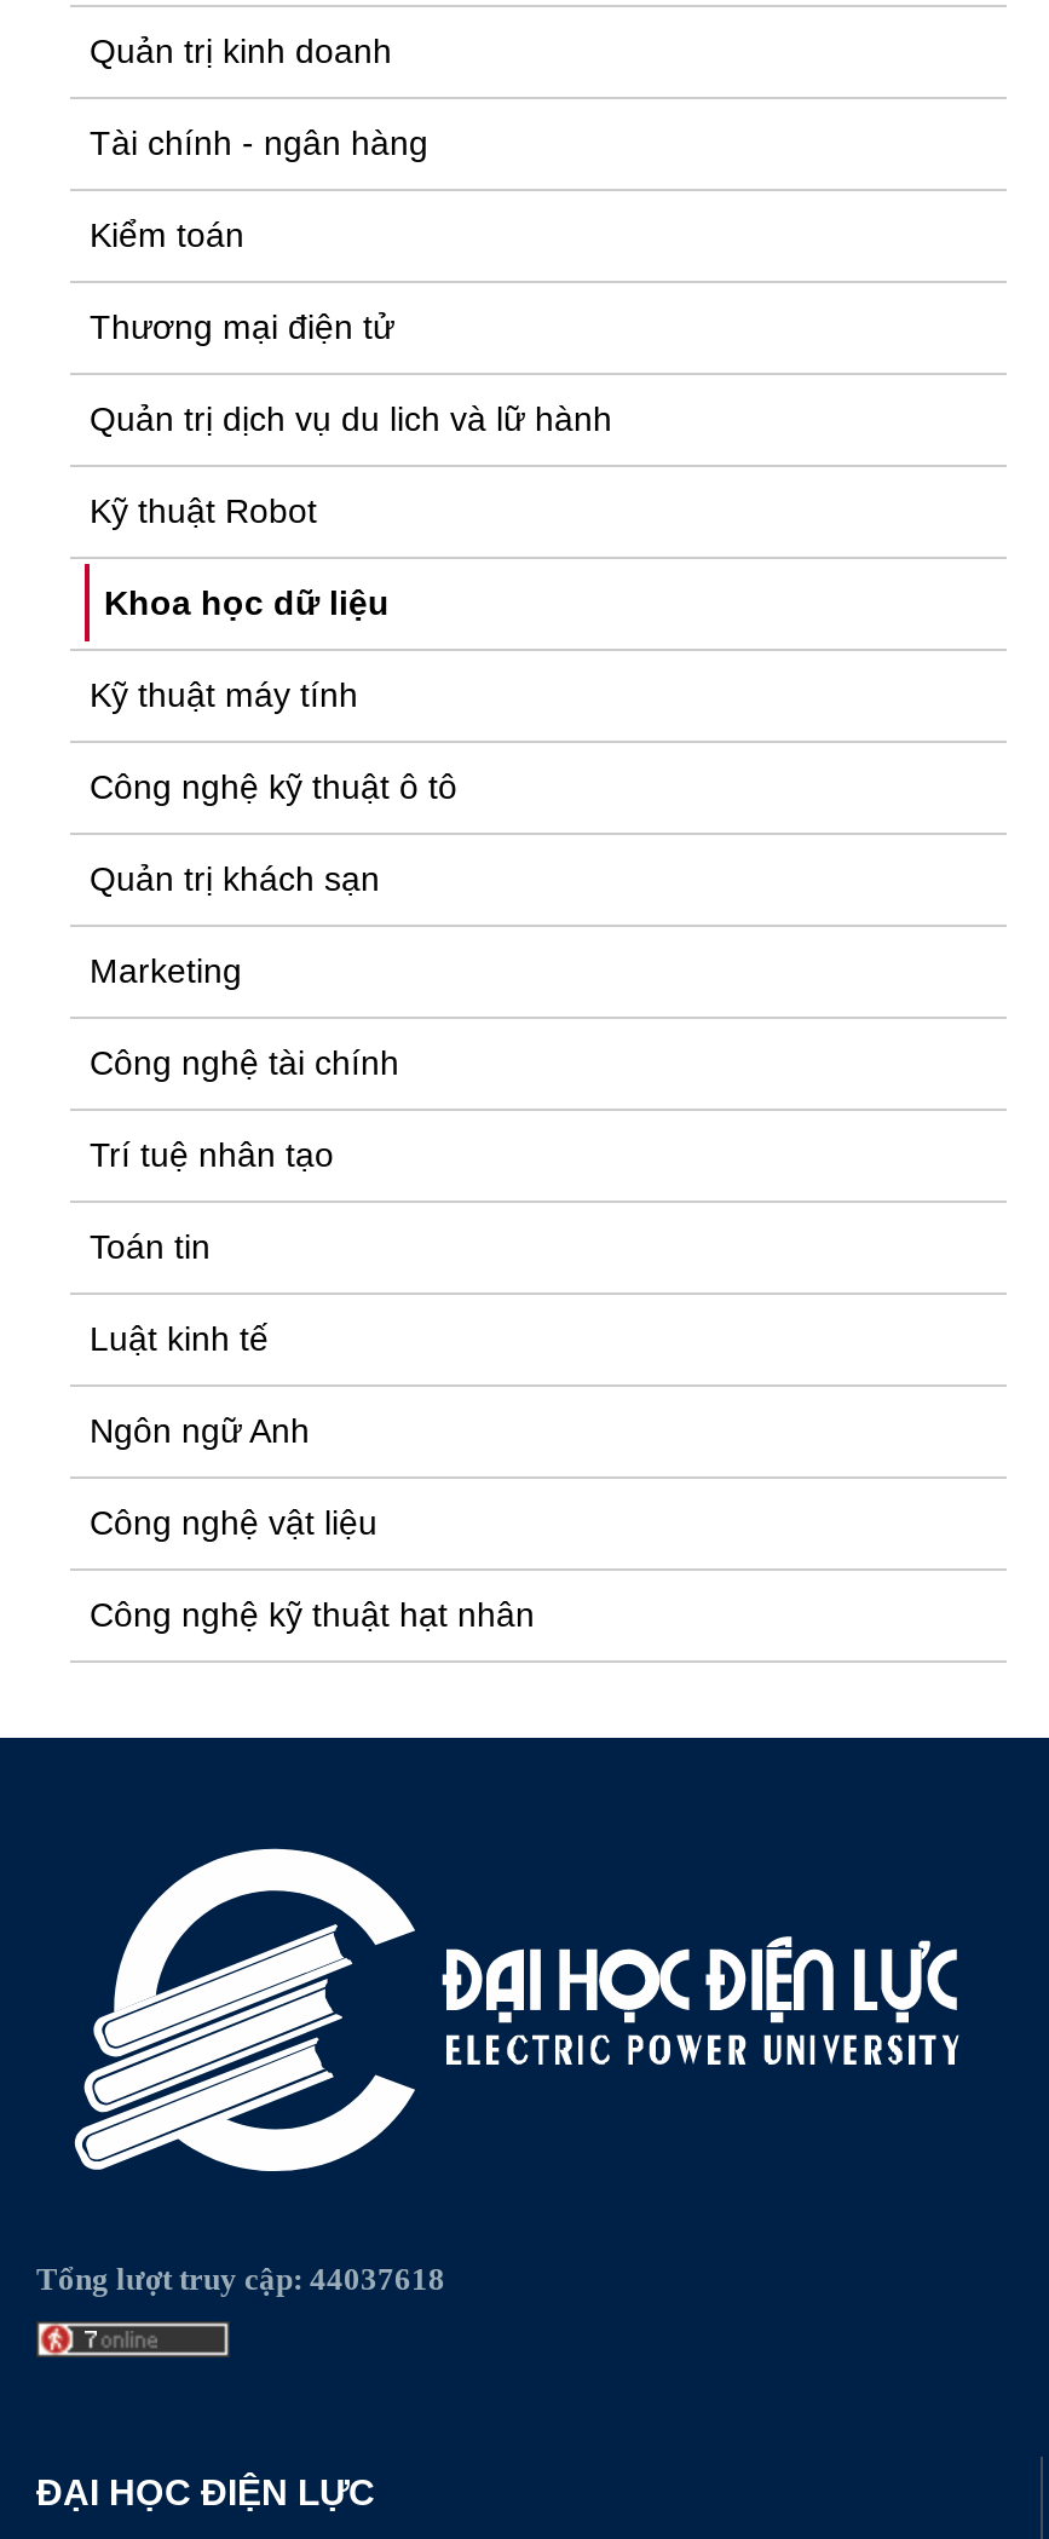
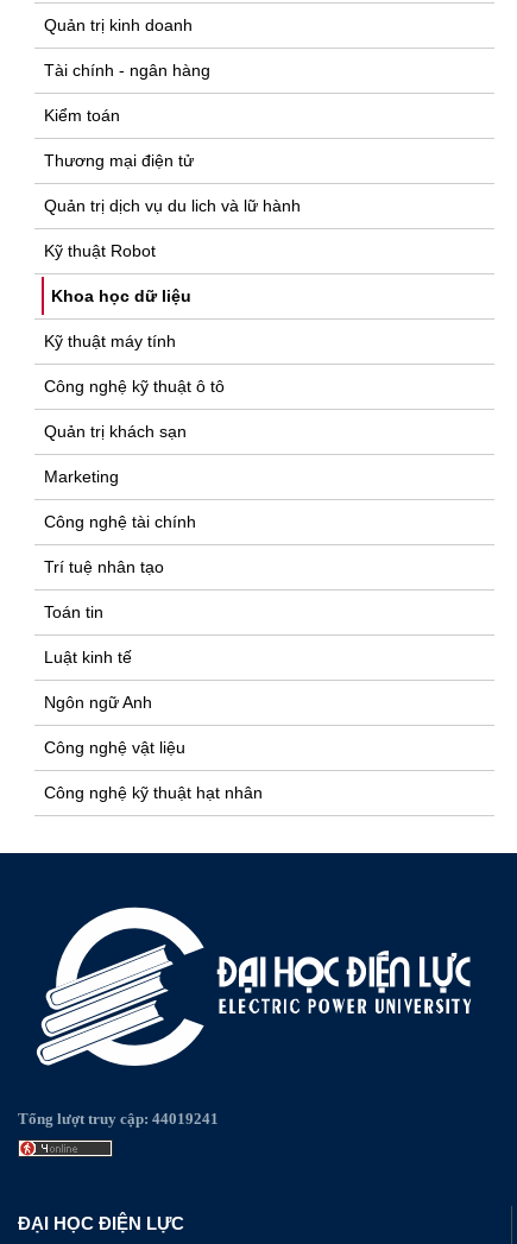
- Tổng lượt truy cập: 44037618
+ Tổng lượt truy cập: 44019241
